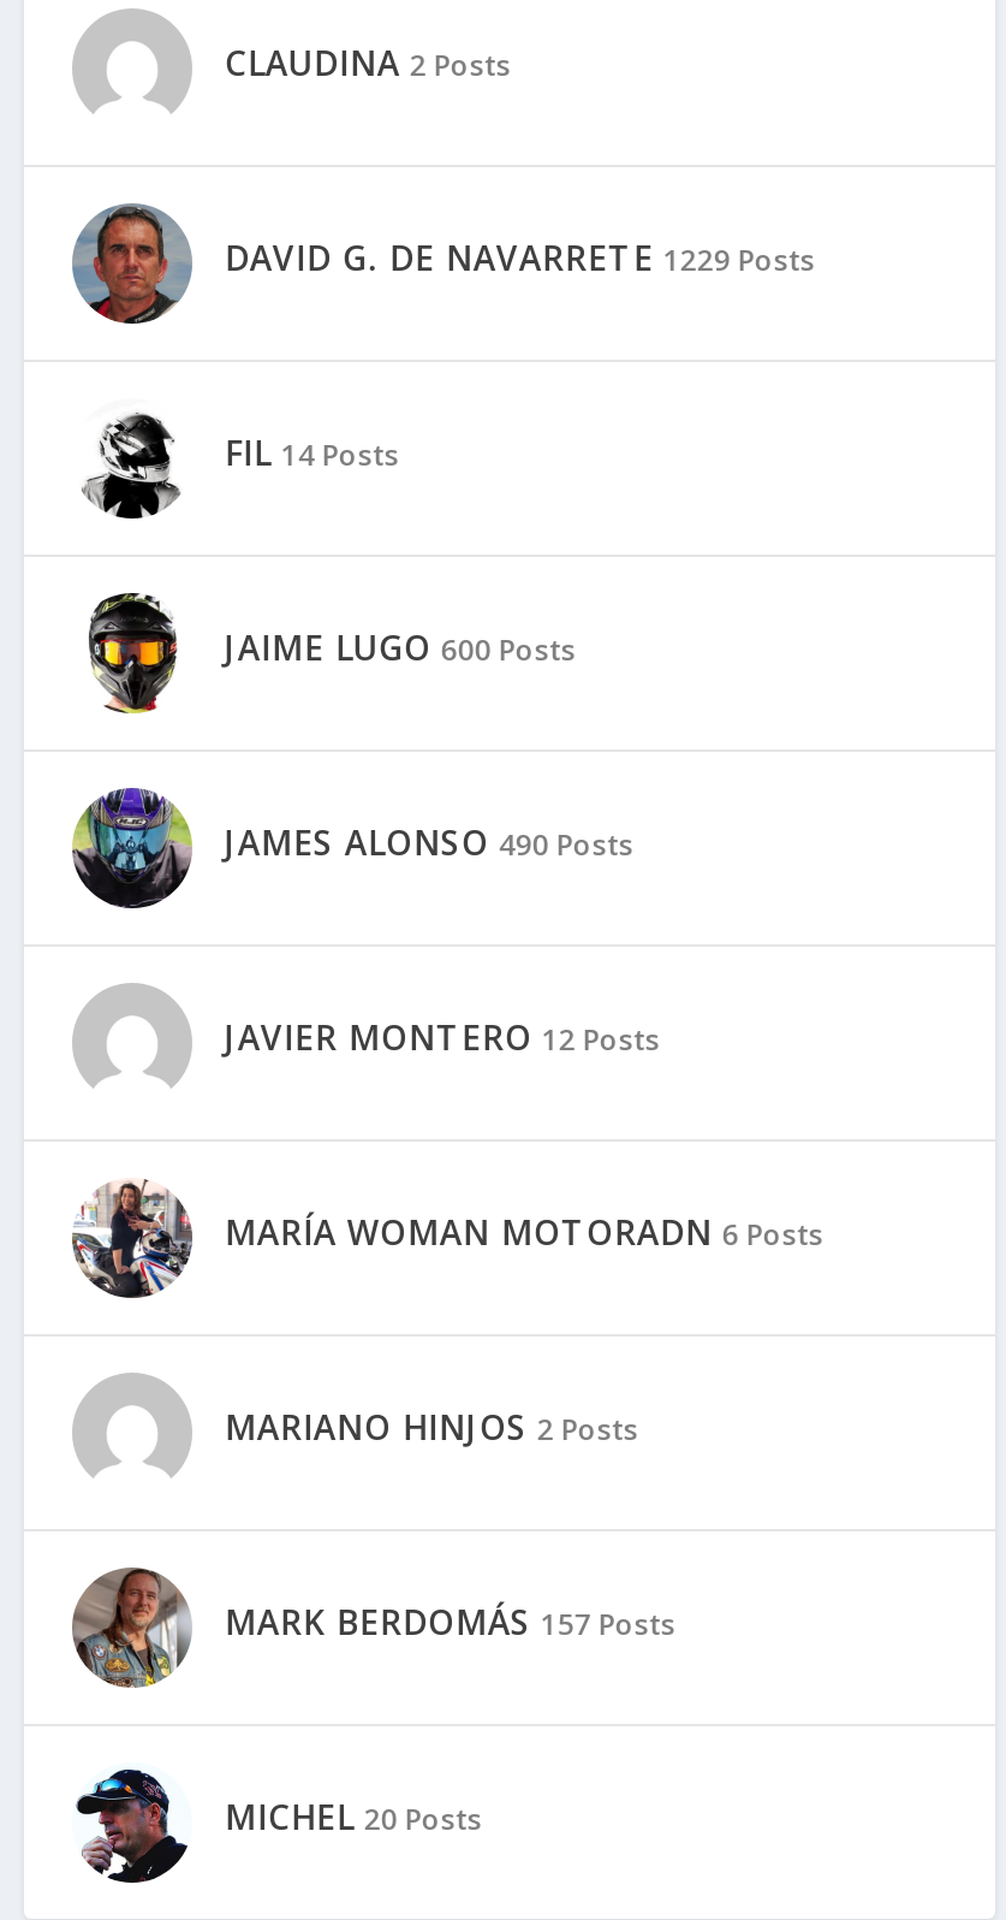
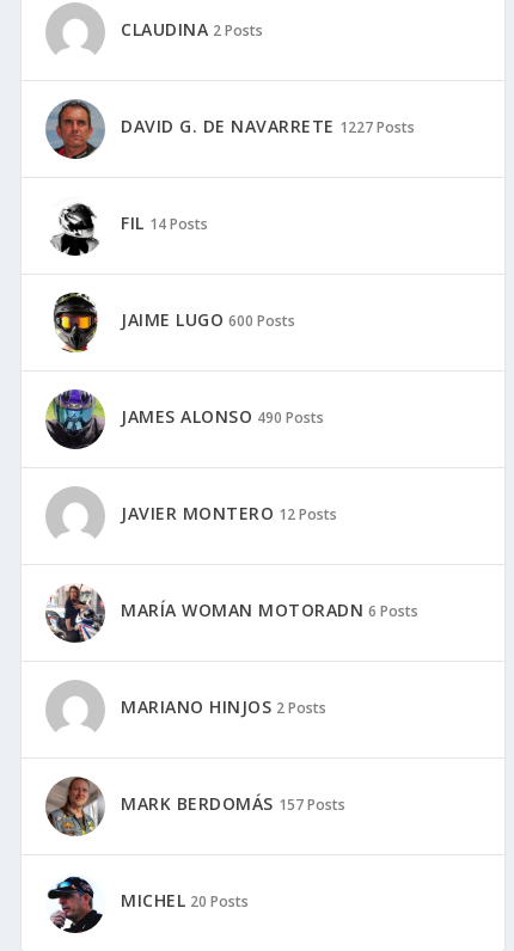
- DAVID G. DE NAVARRETE 1229 Posts
+ DAVID G. DE NAVARRETE 1227 Posts
